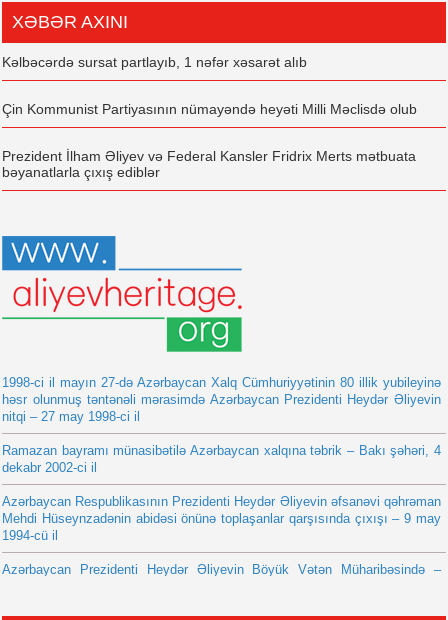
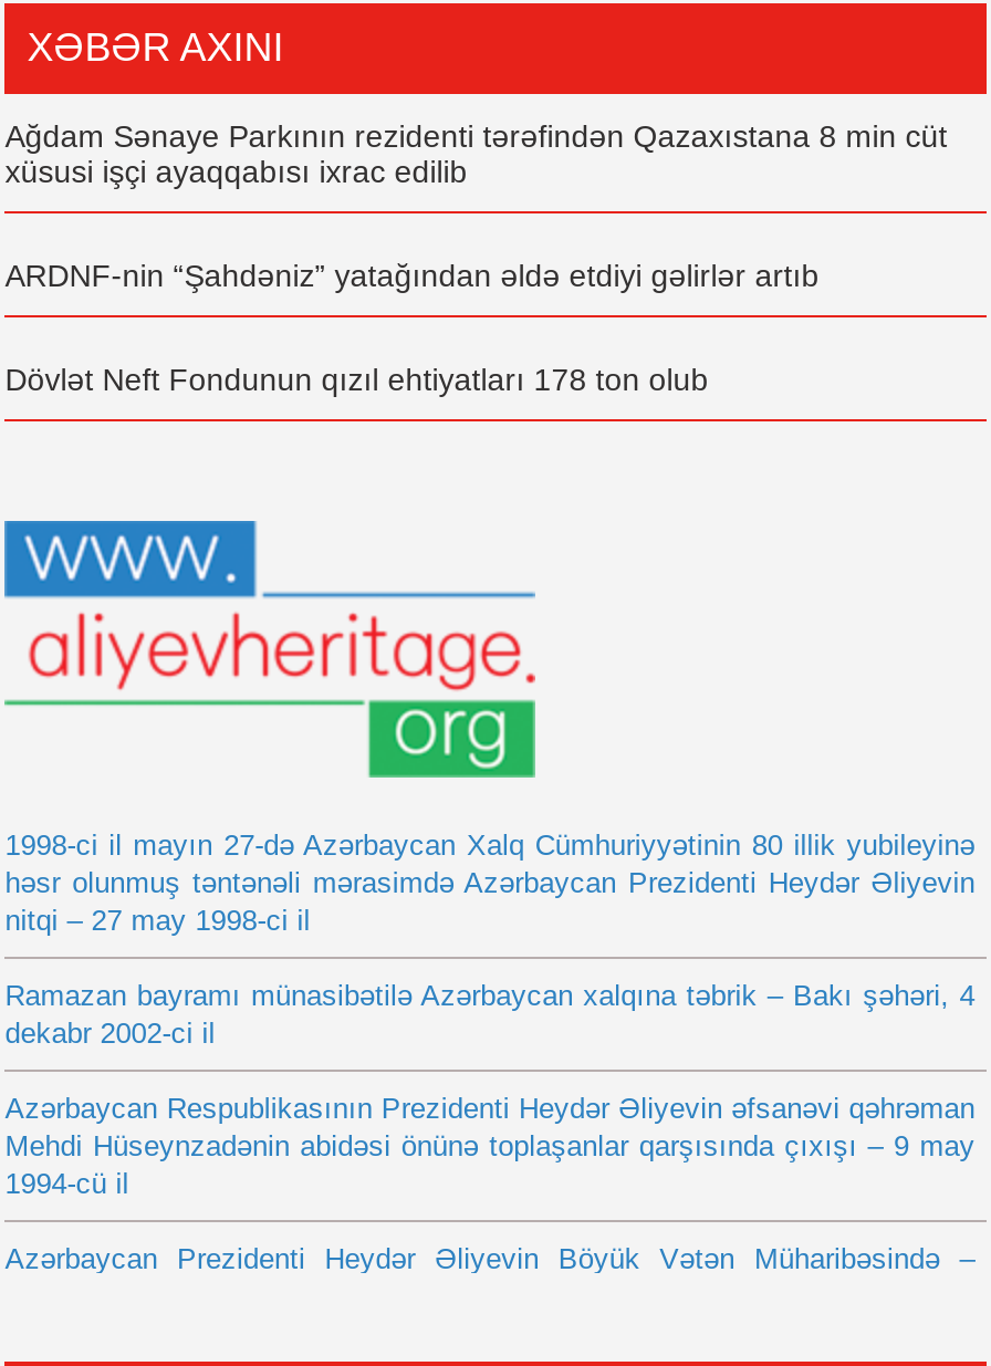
- Kəlbəcərdə sursat partlayıb, 1 nəfər xəsarət alıb
+ Ağdam Sənaye Parkının rezidenti tərəfindən Qazaxıstana 8 min cüt
+ xüsusi işçi ayaqqabısı ixrac edilib

- Çin Kommunist Partiyasının nümayəndə heyəti Milli Məclisdə olub
+ ARDNF-nin “Şahdəniz” yatağından əldə etdiyi gəlirlər artıb

- Prezident İlham Əliyev və Federal Kansler Fridrix Merts mətbuata
- bəyanatlarla çıxış ediblər
+ Dövlət Neft Fondunun qızıl ehtiyatları 178 ton olub
